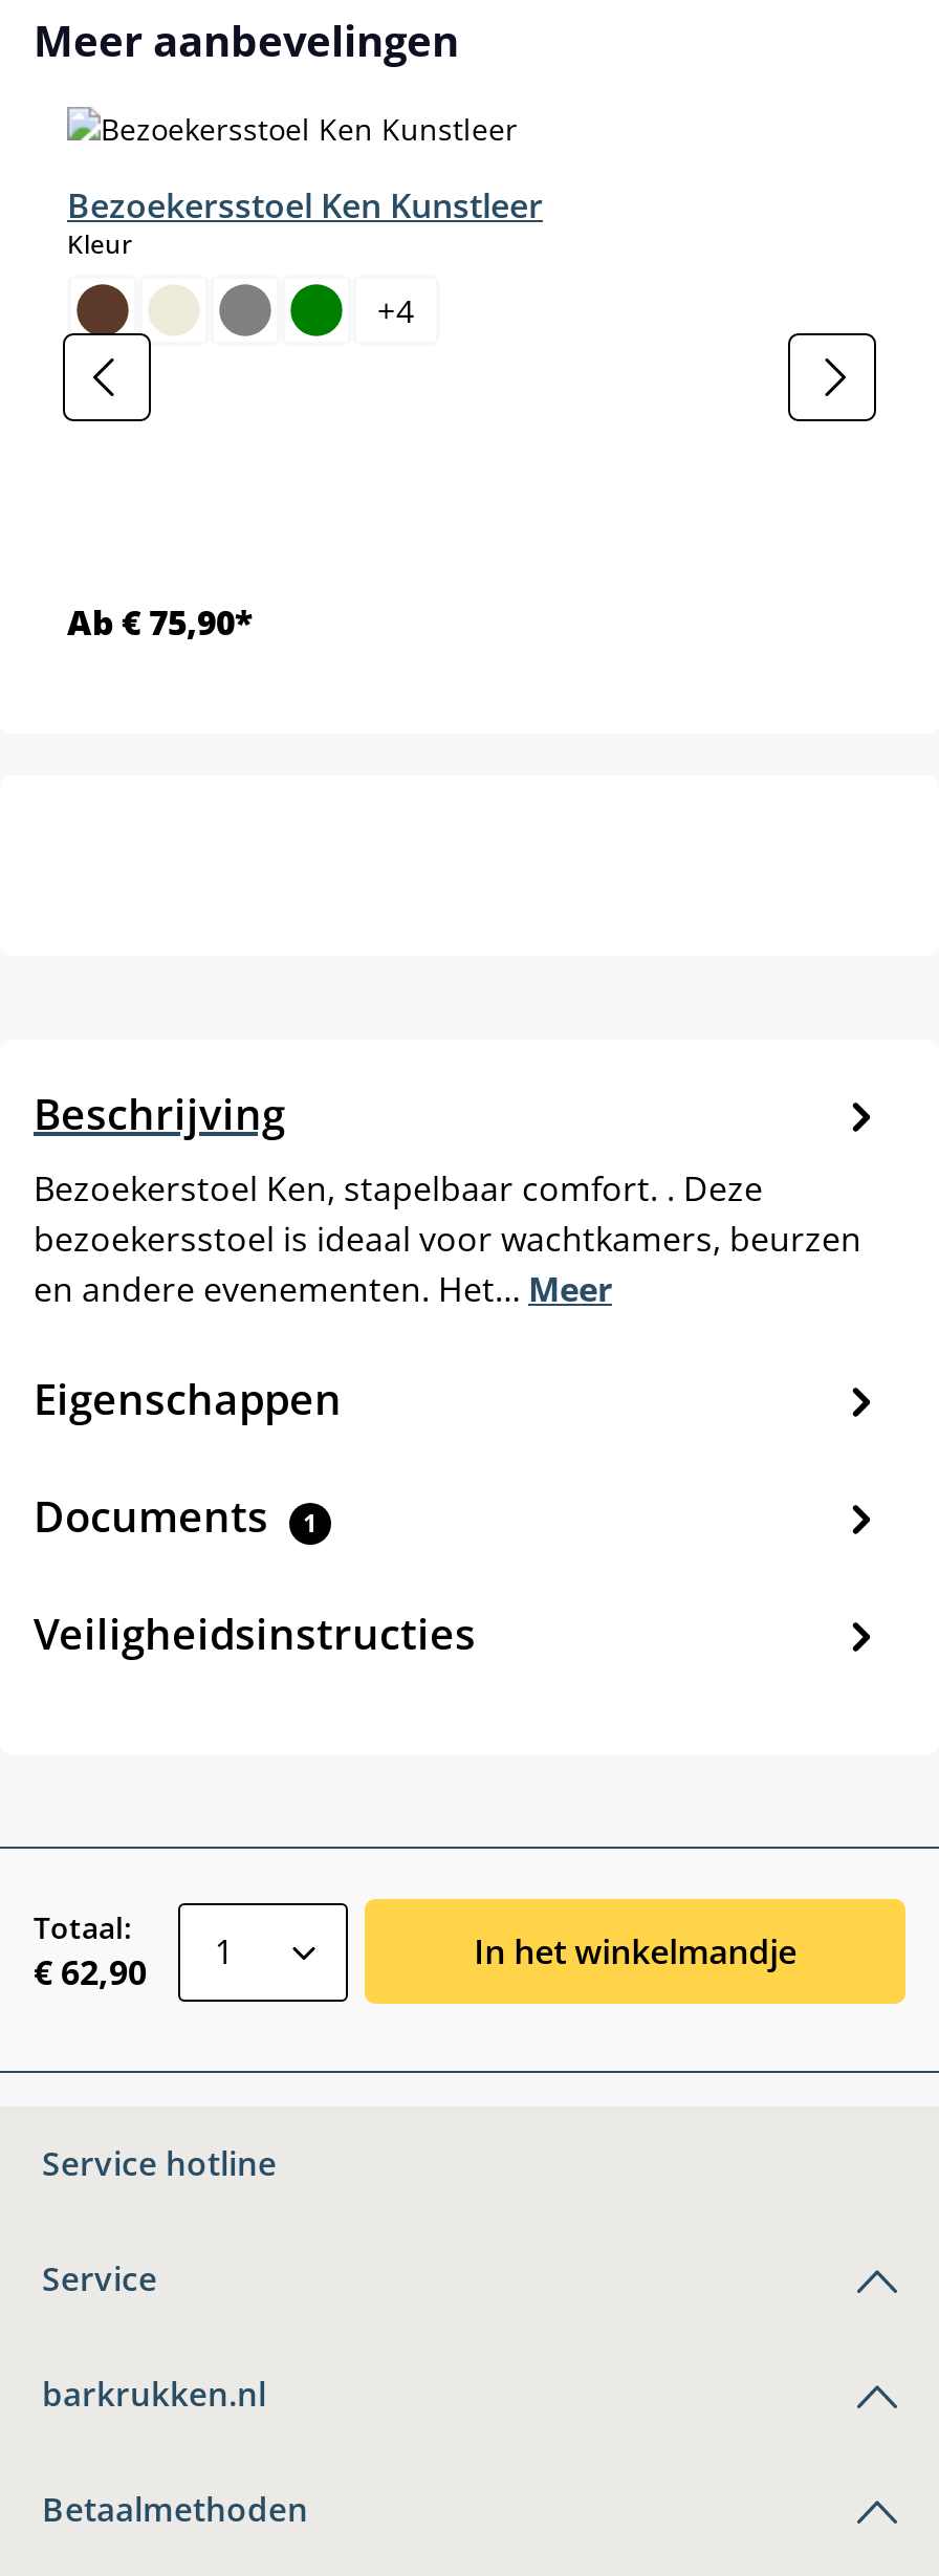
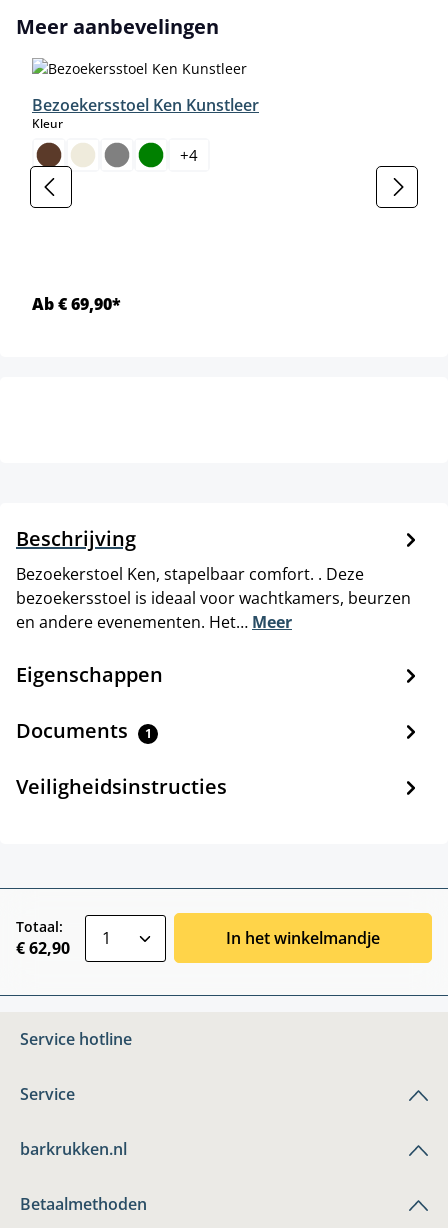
- Ab € 75,90*
+ Ab € 69,90*
